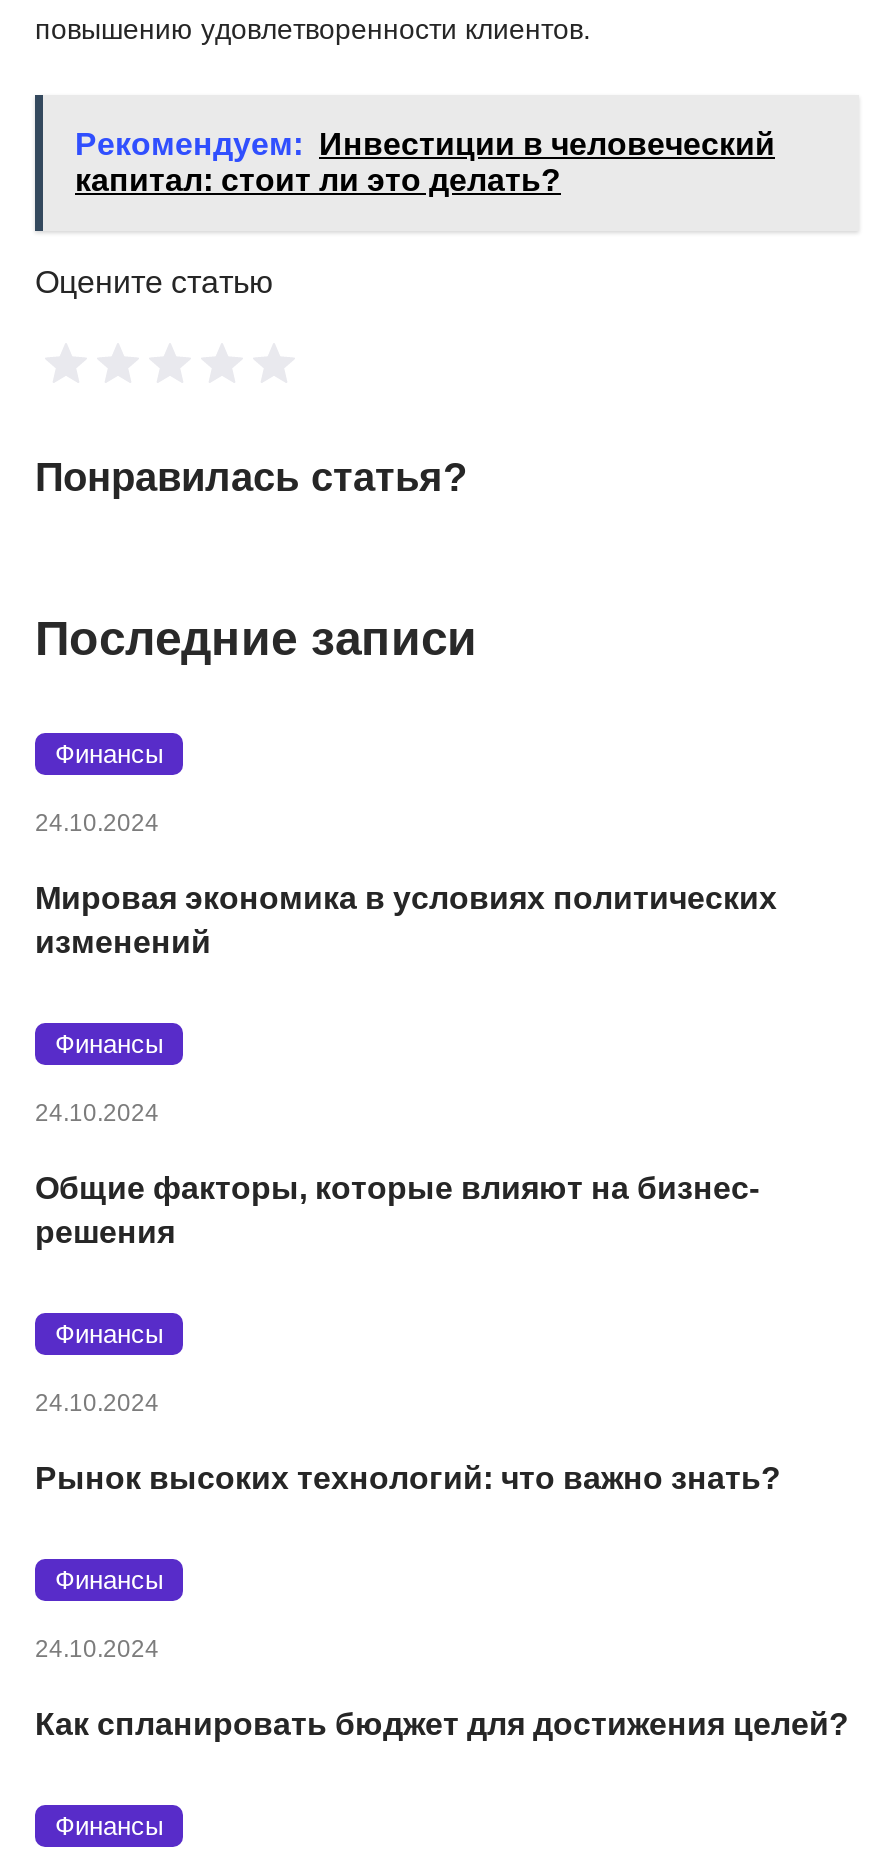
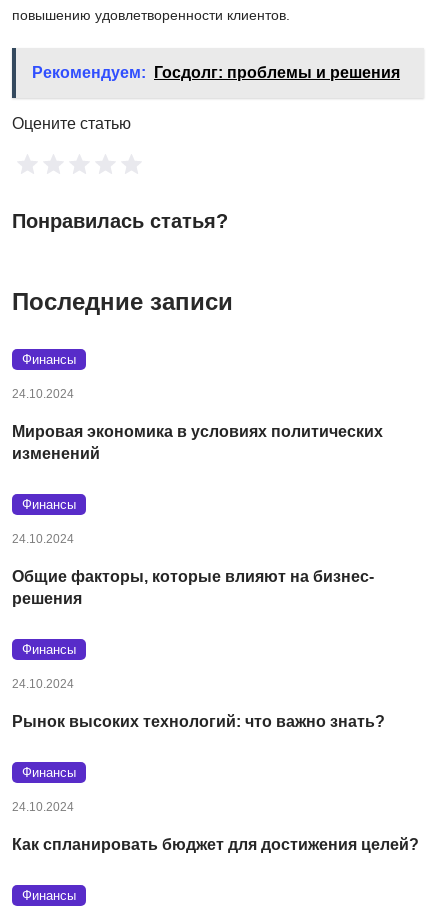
- Рекомендуем: Инвестиции в человеческий
- капитал: стоит ли это делать?
+ Рекомендуем: Госдолг: проблемы и решения
